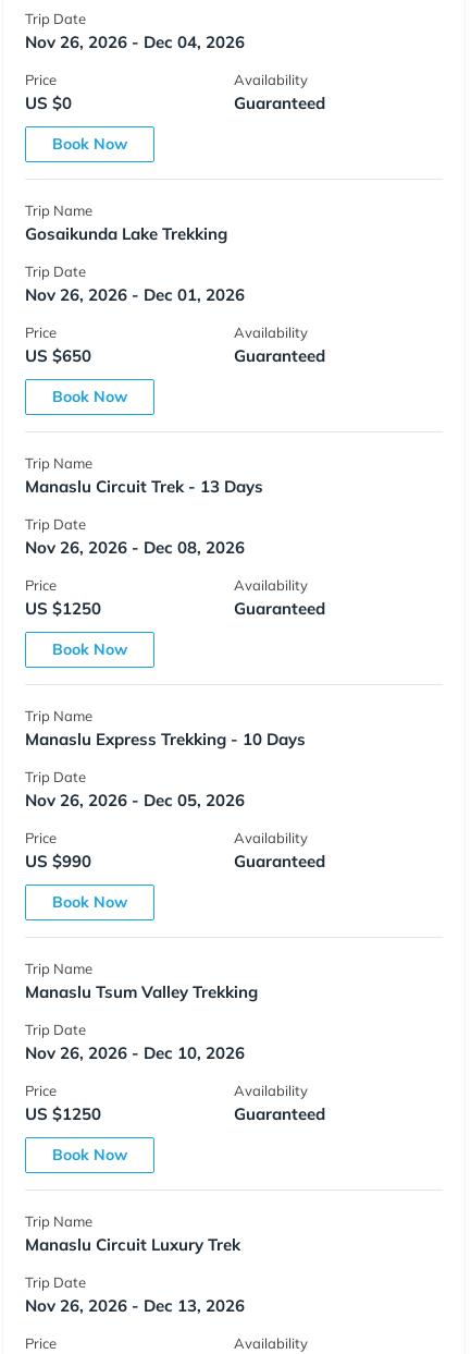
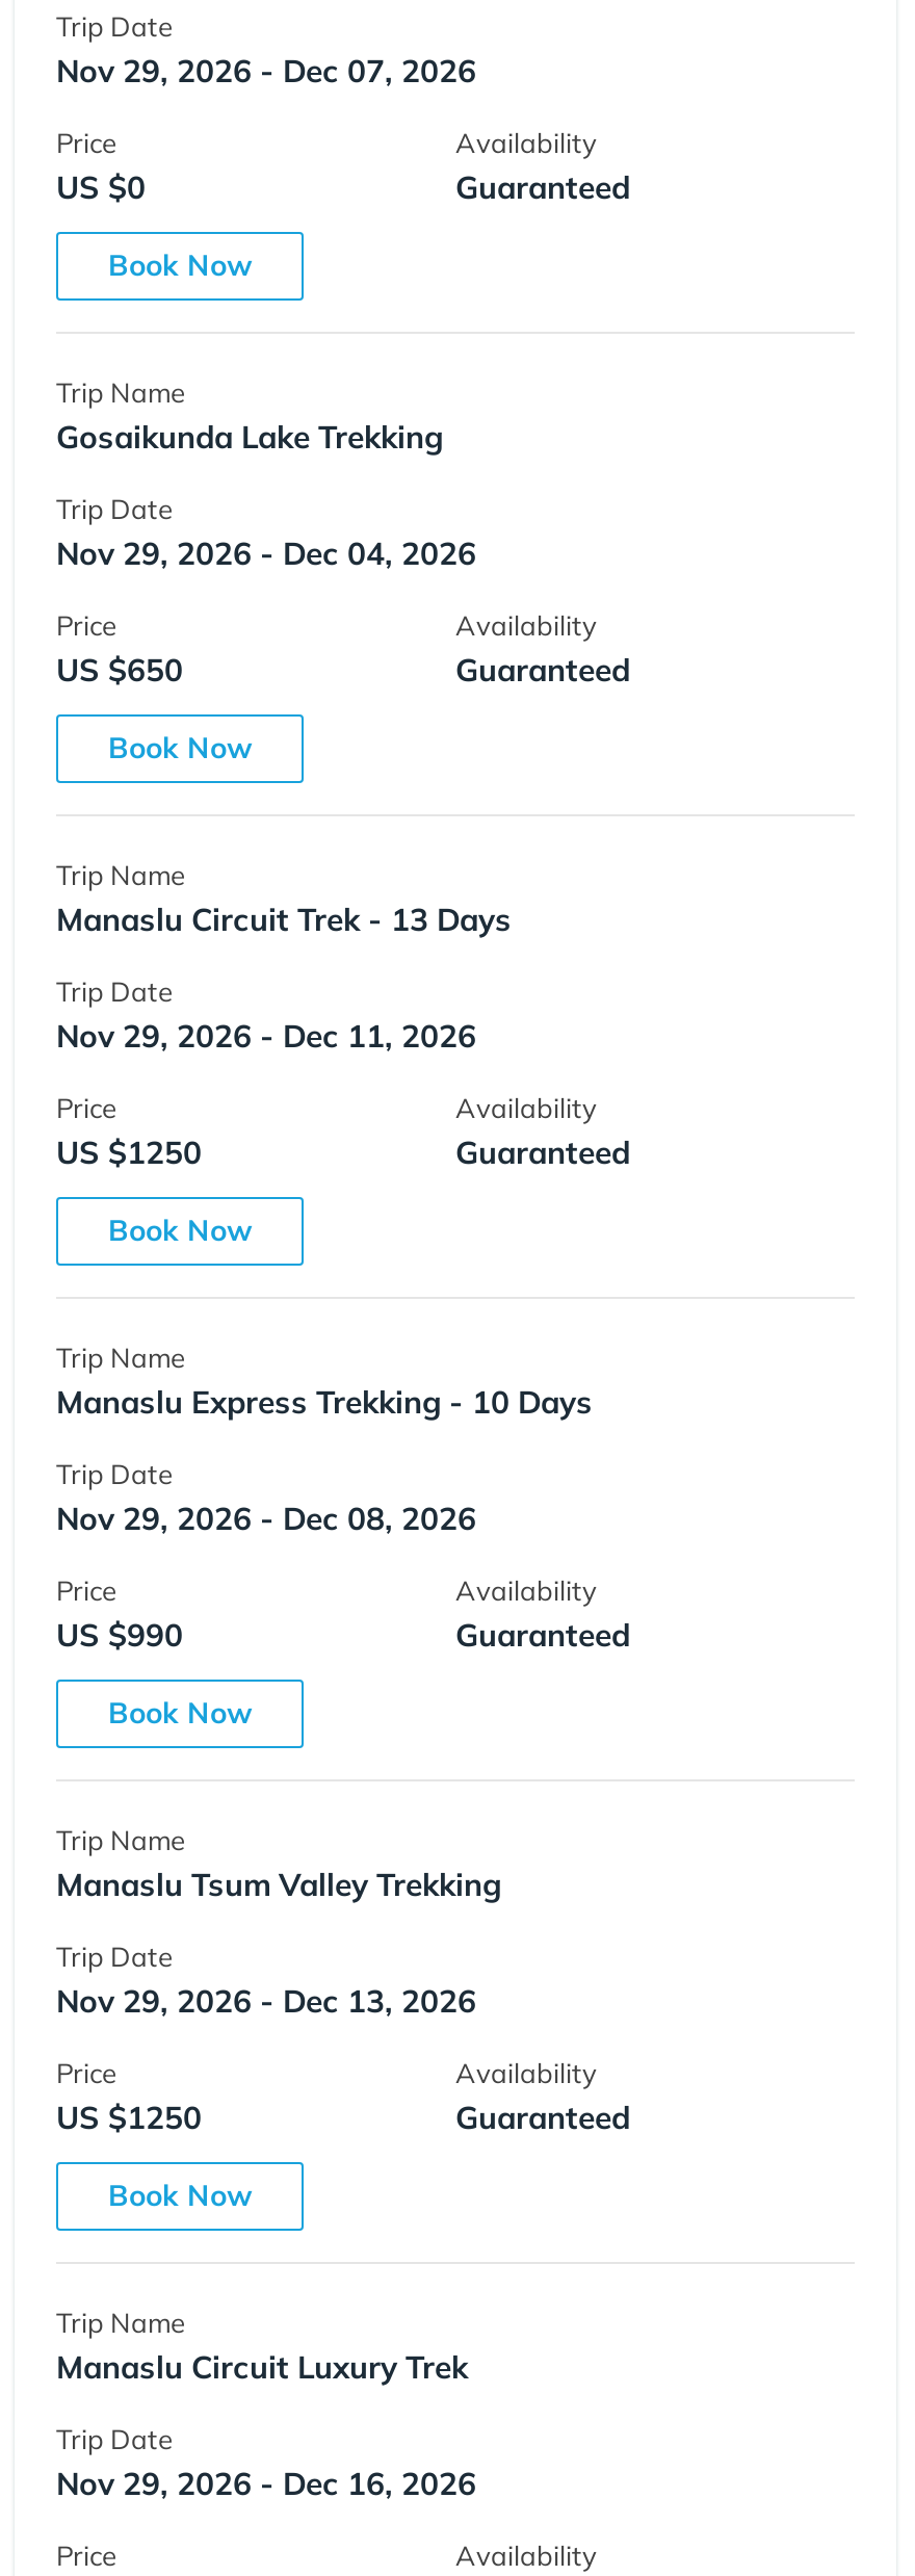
- Nov 26, 2026 - Dec 04, 2026
+ Nov 29, 2026 - Dec 07, 2026

- Nov 26, 2026 - Dec 01, 2026
+ Nov 29, 2026 - Dec 04, 2026

- Nov 26, 2026 - Dec 08, 2026
+ Nov 29, 2026 - Dec 11, 2026

- Nov 26, 2026 - Dec 05, 2026
+ Nov 29, 2026 - Dec 08, 2026

- Nov 26, 2026 - Dec 10, 2026
+ Nov 29, 2026 - Dec 13, 2026

- Nov 26, 2026 - Dec 13, 2026
+ Nov 29, 2026 - Dec 16, 2026
